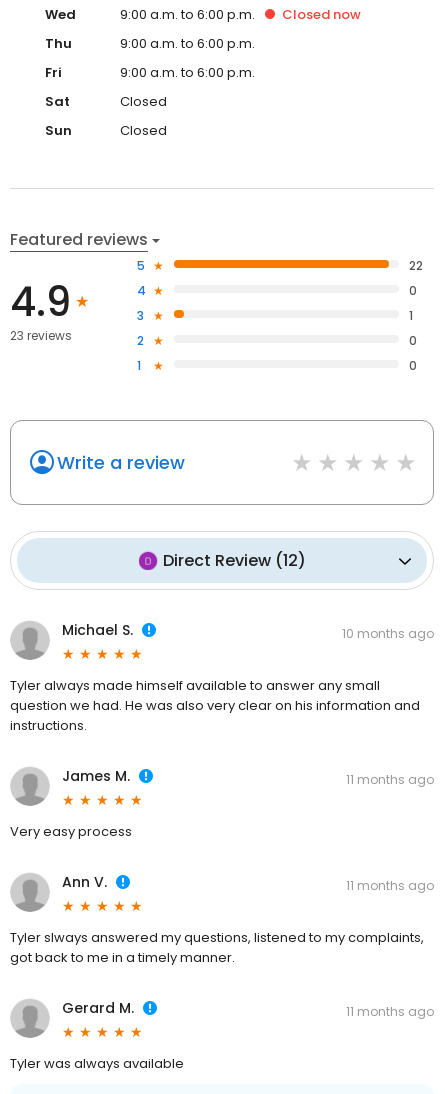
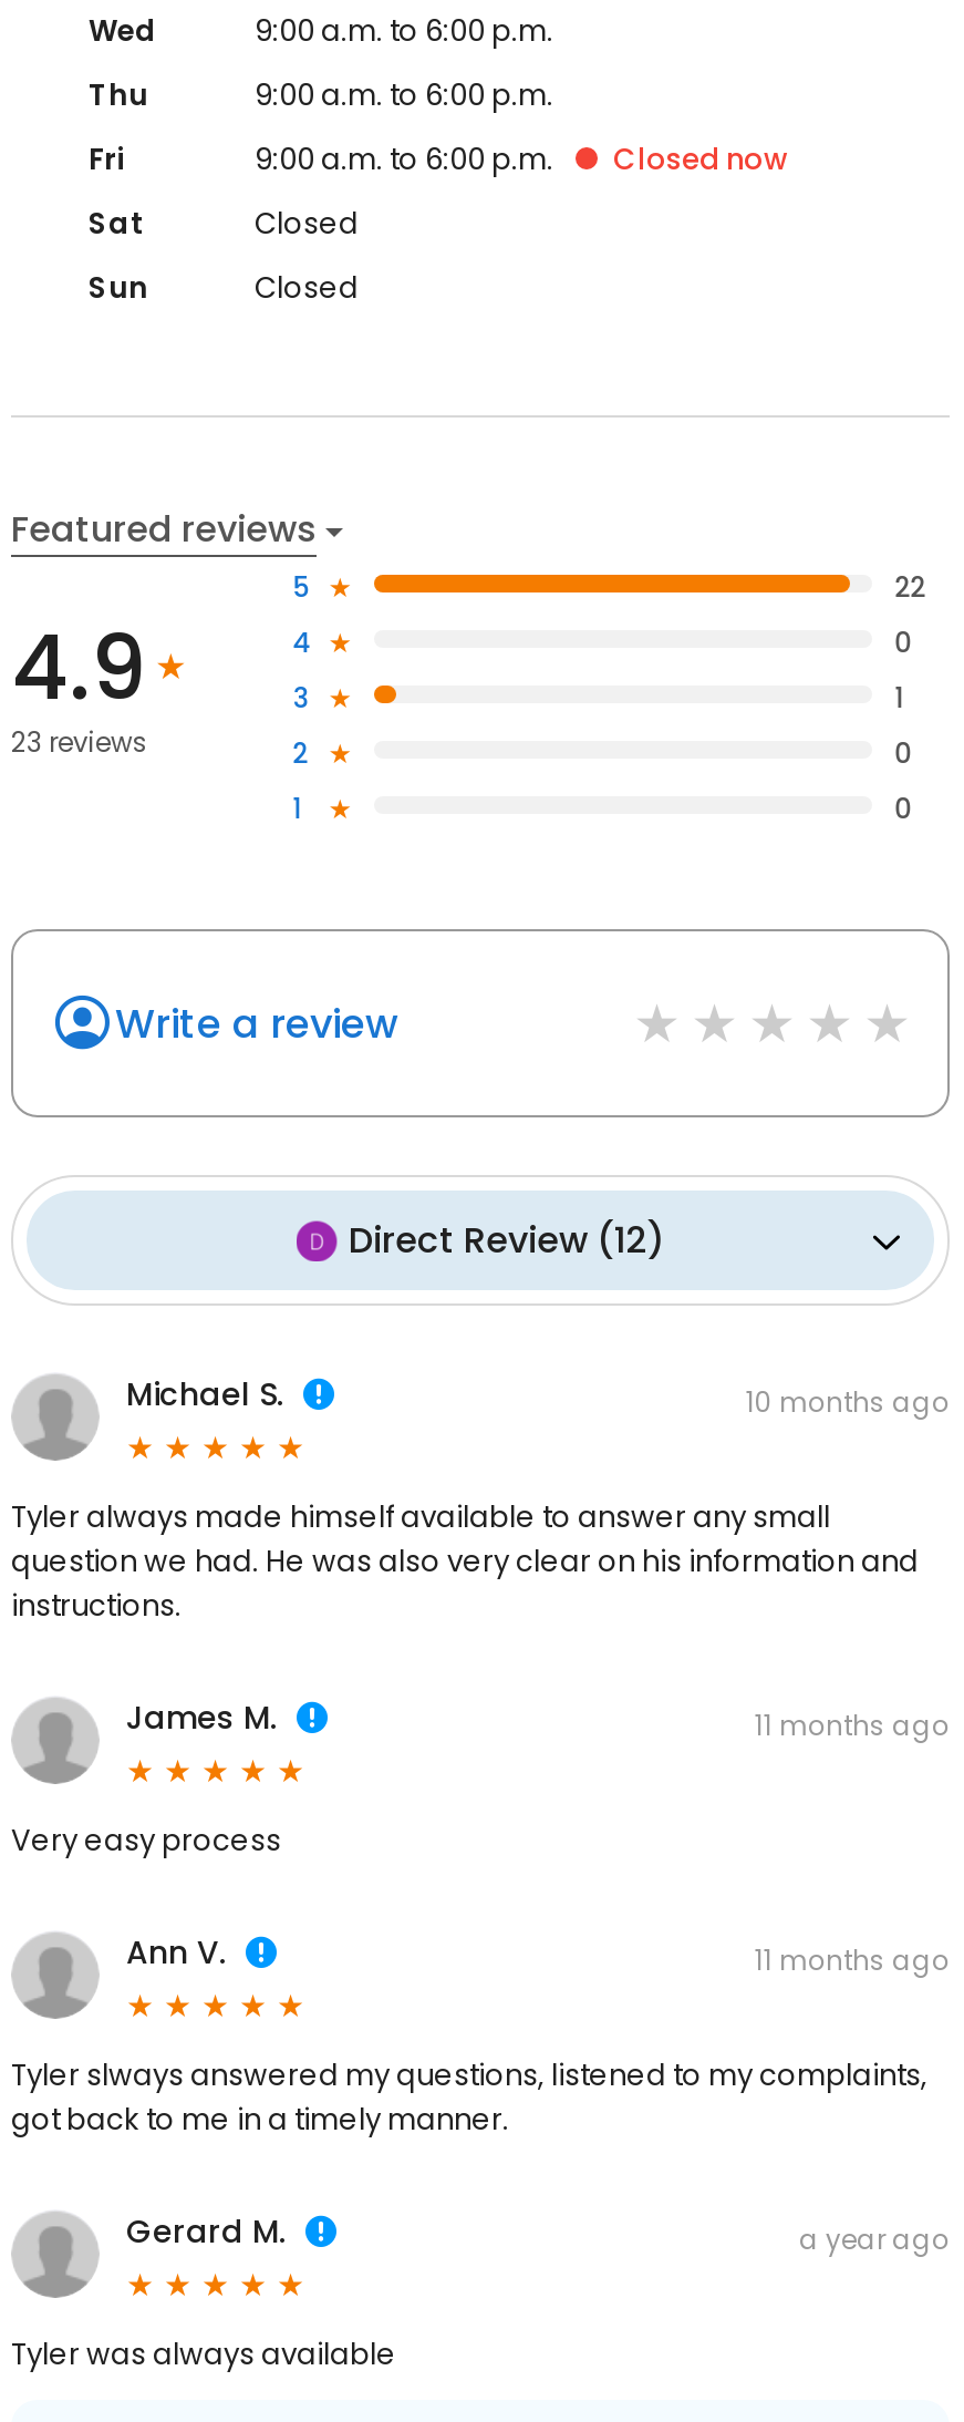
moved down: Closed now

- 11 months ago
+ a year ago
